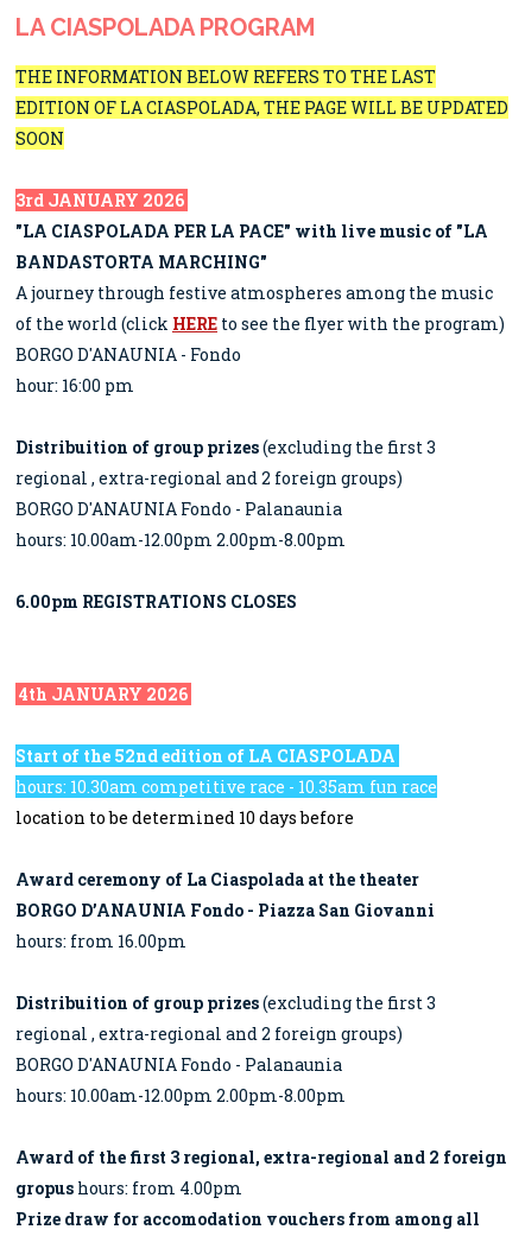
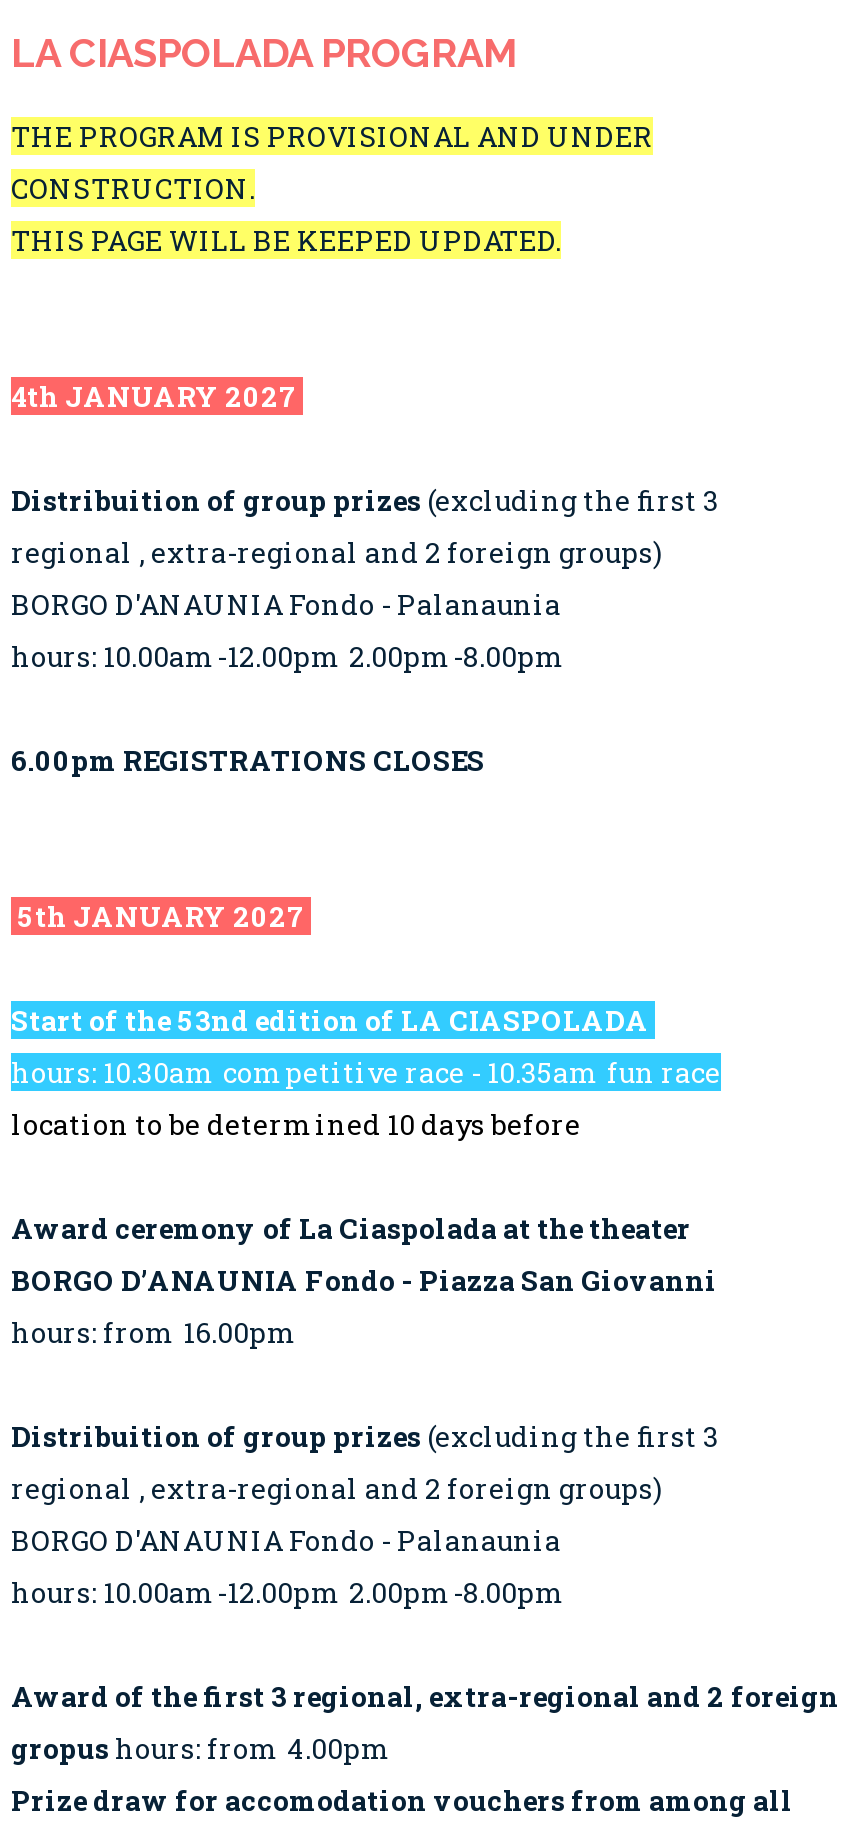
- THE INFORMATION BELOW REFERS TO THE LAST
- EDITION OF LA CIASPOLADA, THE PAGE WILL BE UPDATED
- SOON
+ THE PROGRAM IS PROVISIONAL AND UNDER
+ CONSTRUCTION.
+ THIS PAGE WILL BE KEEPED UPDATED.

- 3rd JANUARY 2026
- "LA CIASPOLADA PER LA PACE" with live music of "LA
- BANDASTORTA MARCHING"
- A journey through festive atmospheres among the music
- of the world (click HERE to see the flyer with the program)
- BORGO D'ANAUNIA - Fondo
- hour: 16:00 pm
+ 4th JANUARY 2027

- 4th JANUARY 2026
+ 5th JANUARY 2027

- Start of the 52nd edition of LA CIASPOLADA
+ Start of the 53nd edition of LA CIASPOLADA
